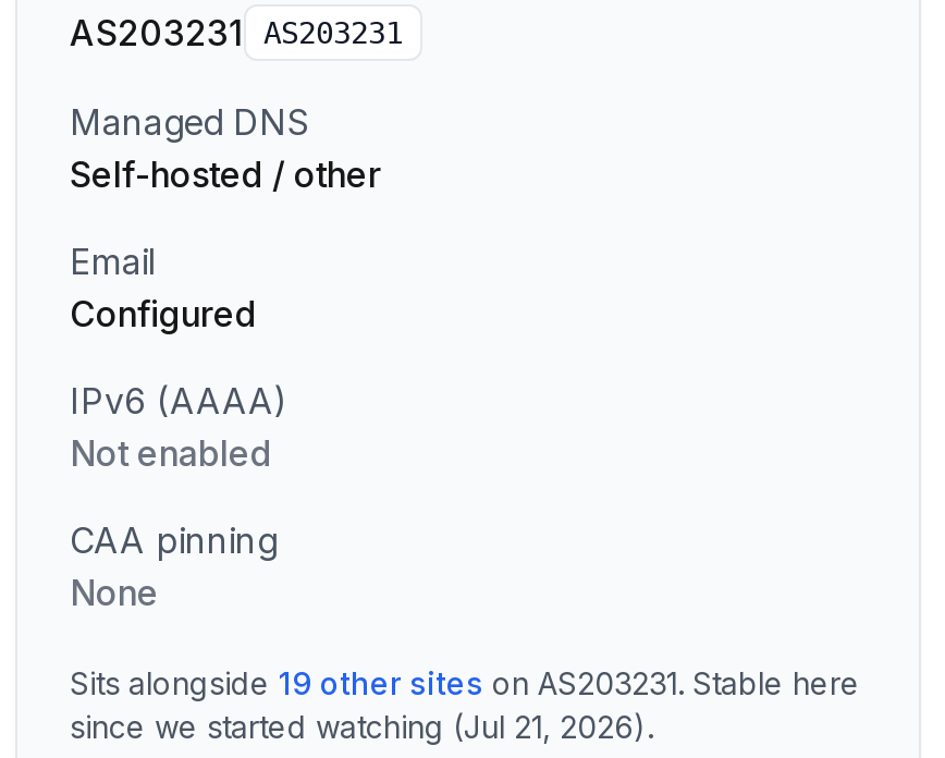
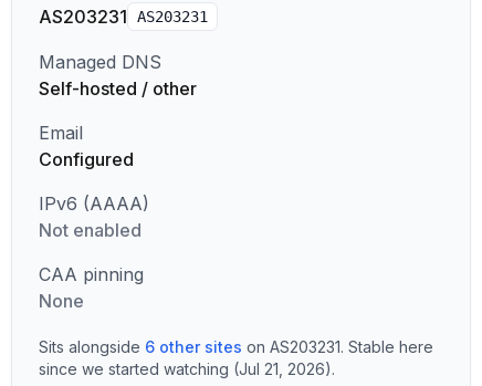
- Sits alongside 19 other sites on AS203231. Stable here
+ Sits alongside 6 other sites on AS203231. Stable here
